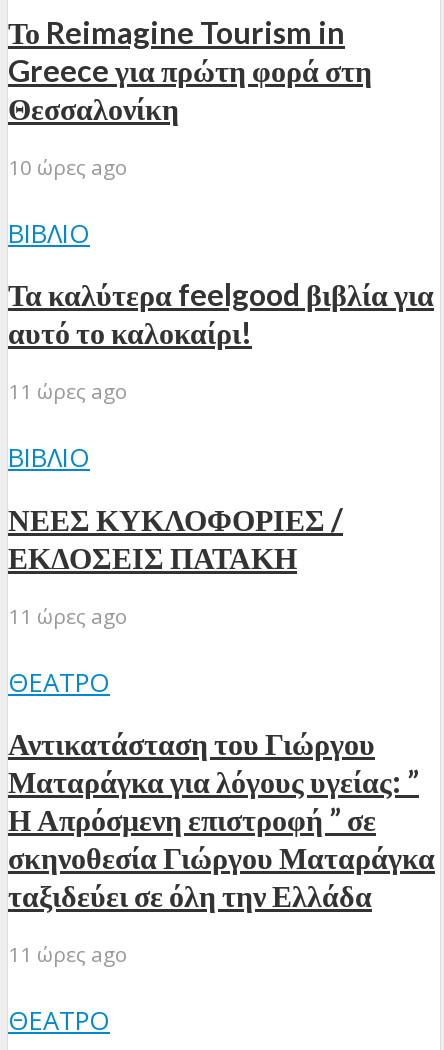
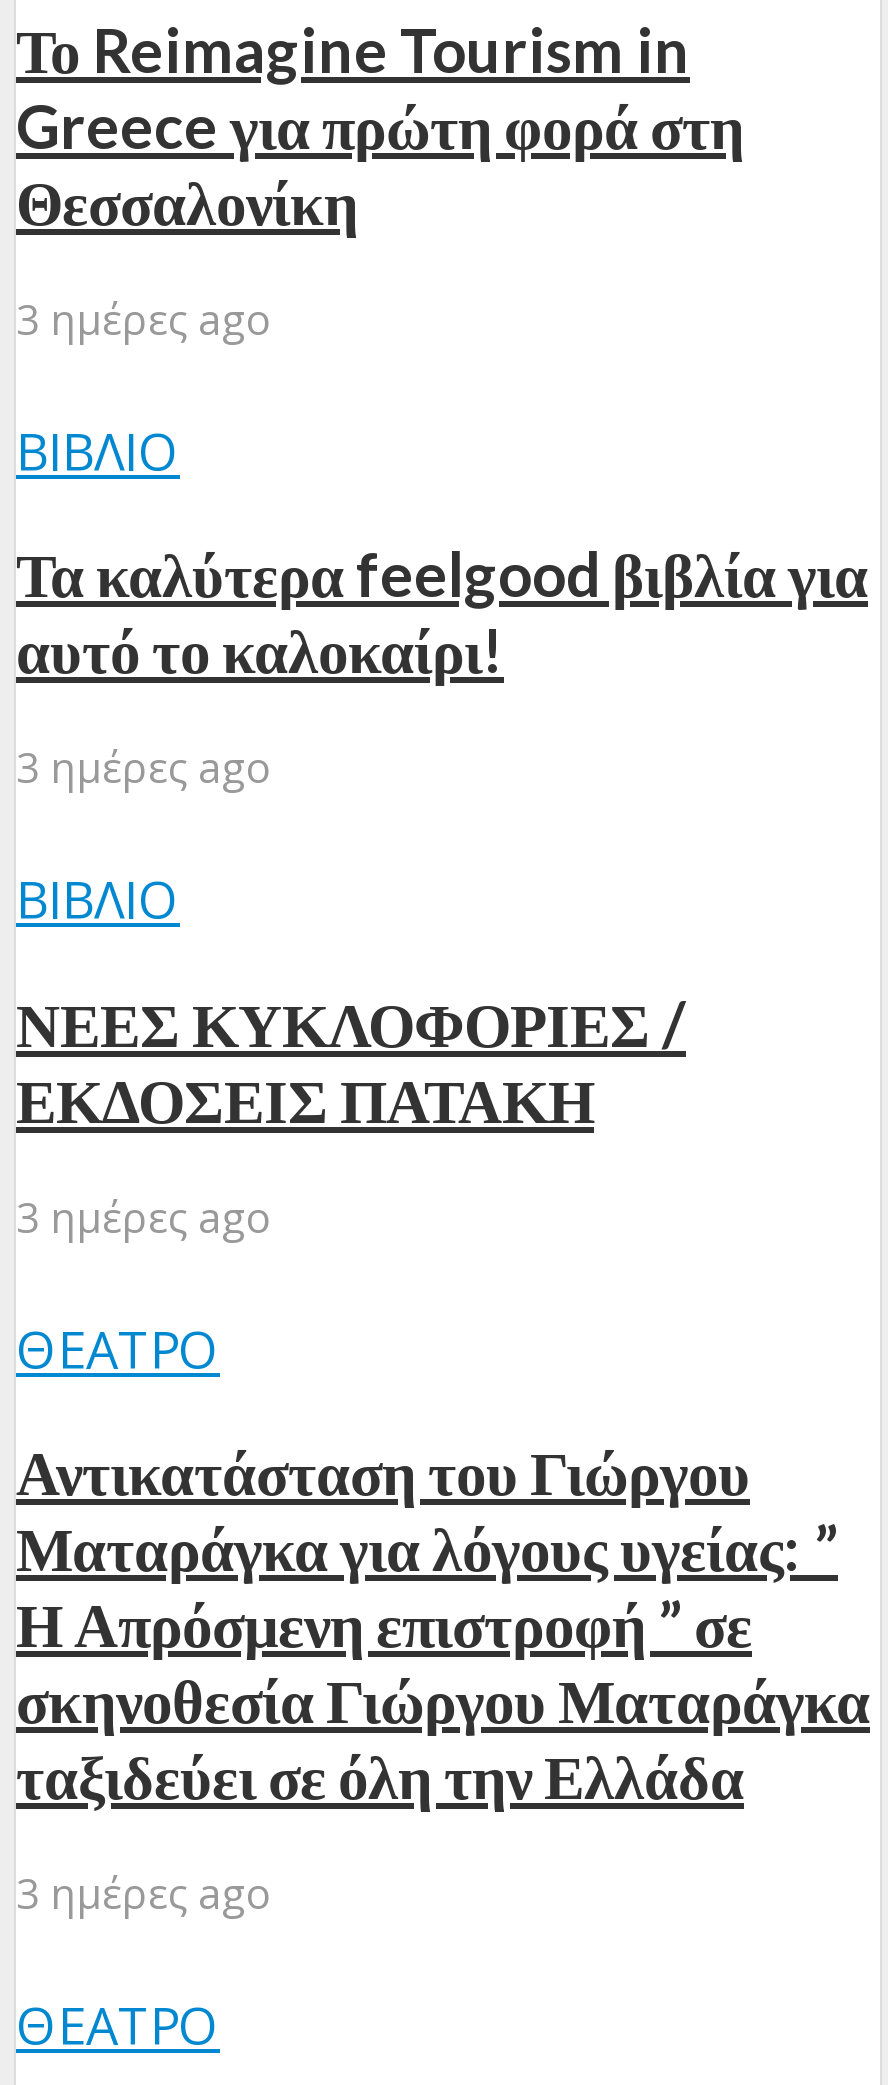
- 10 ώρες ago
+ 3 ημέρες ago

- 11 ώρες ago
+ 3 ημέρες ago

- 11 ώρες ago
+ 3 ημέρες ago

- 11 ώρες ago
+ 3 ημέρες ago
